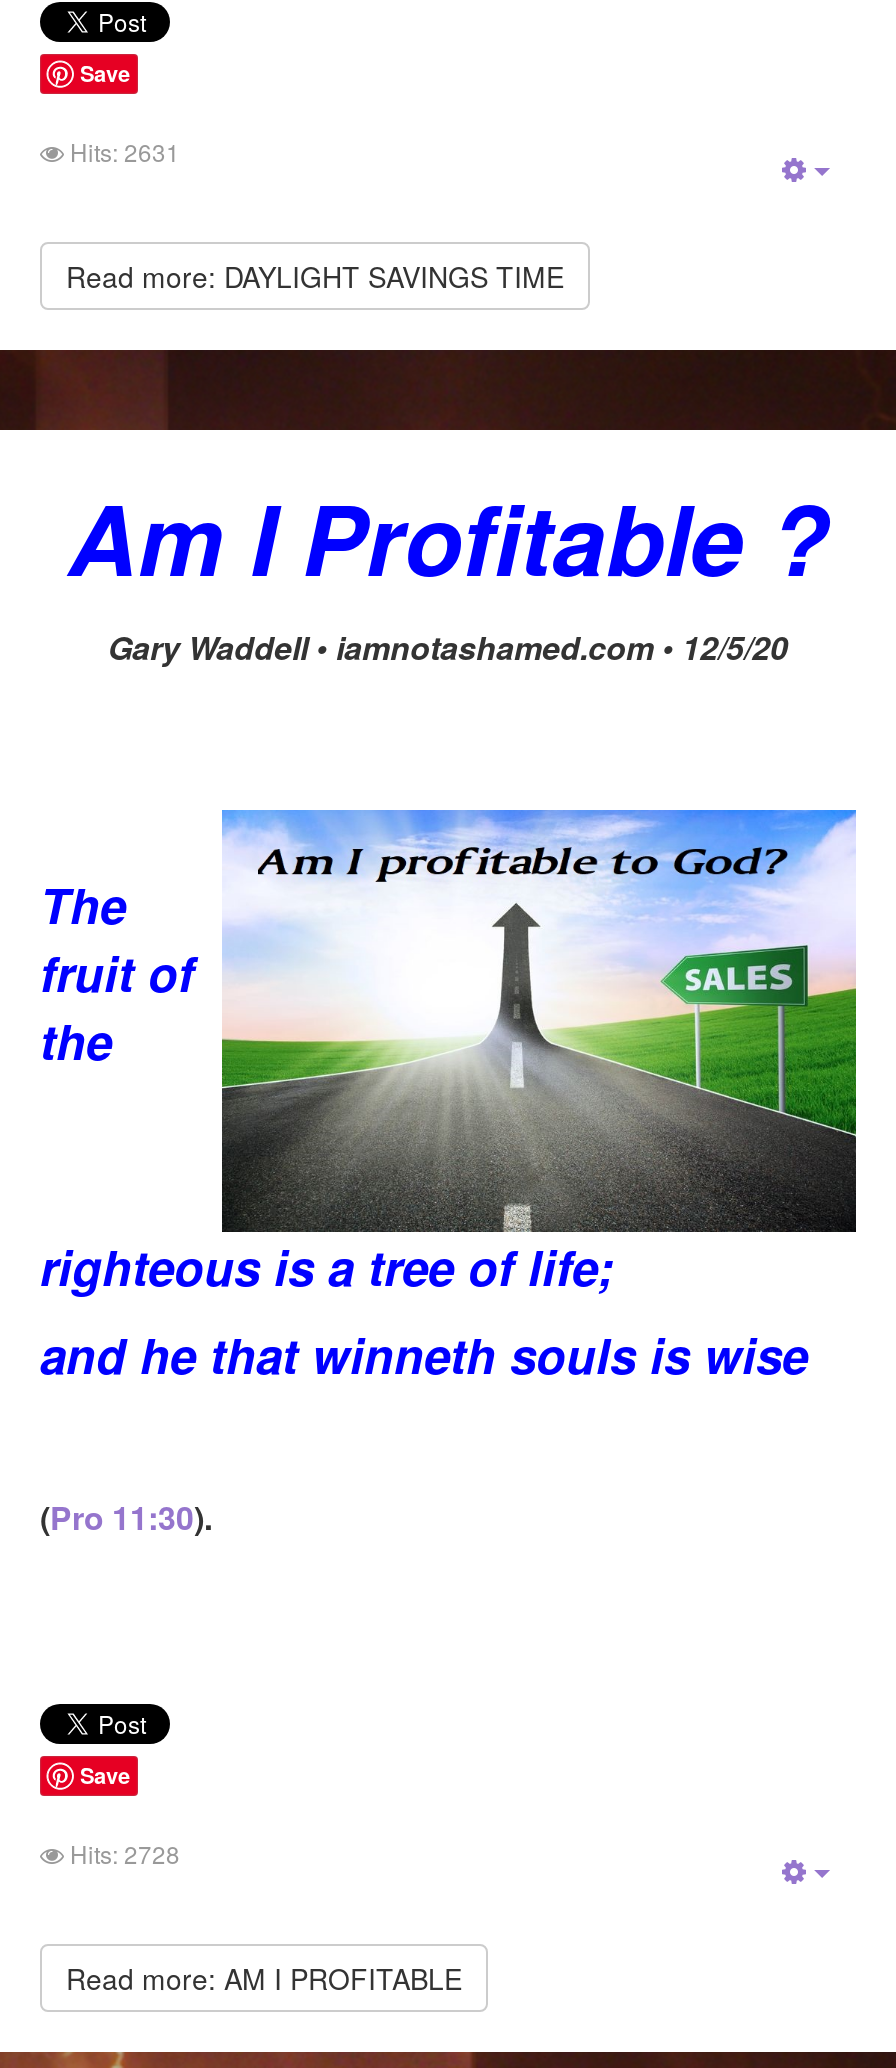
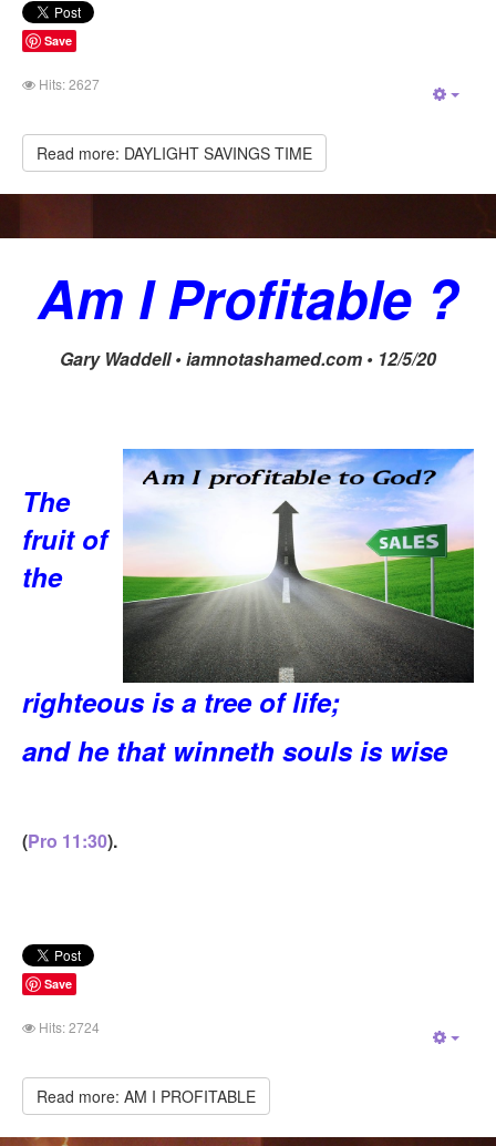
- Hits: 2631
+ Hits: 2627

- Hits: 2728
+ Hits: 2724
